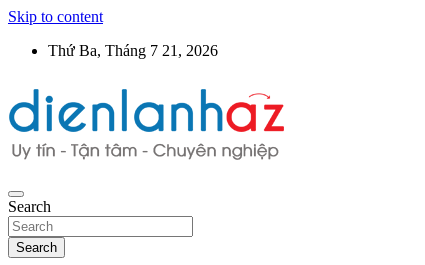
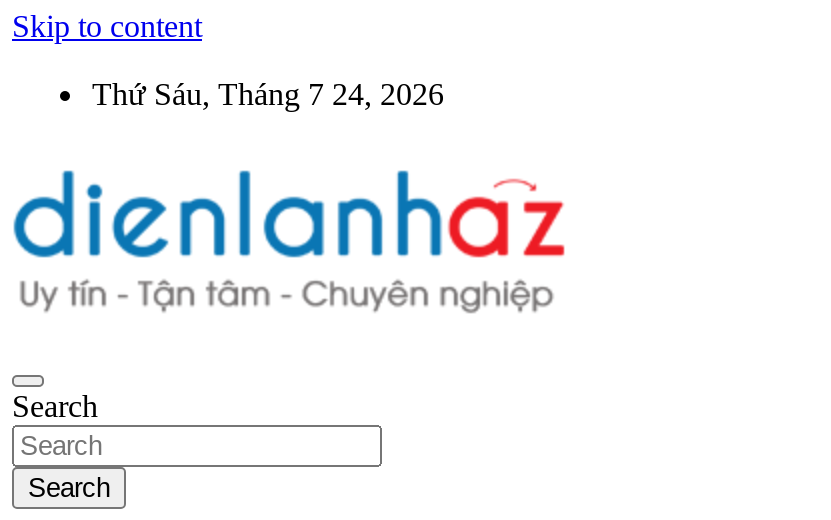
- Thứ Ba, Tháng 7 21, 2026
+ Thứ Sáu, Tháng 7 24, 2026
